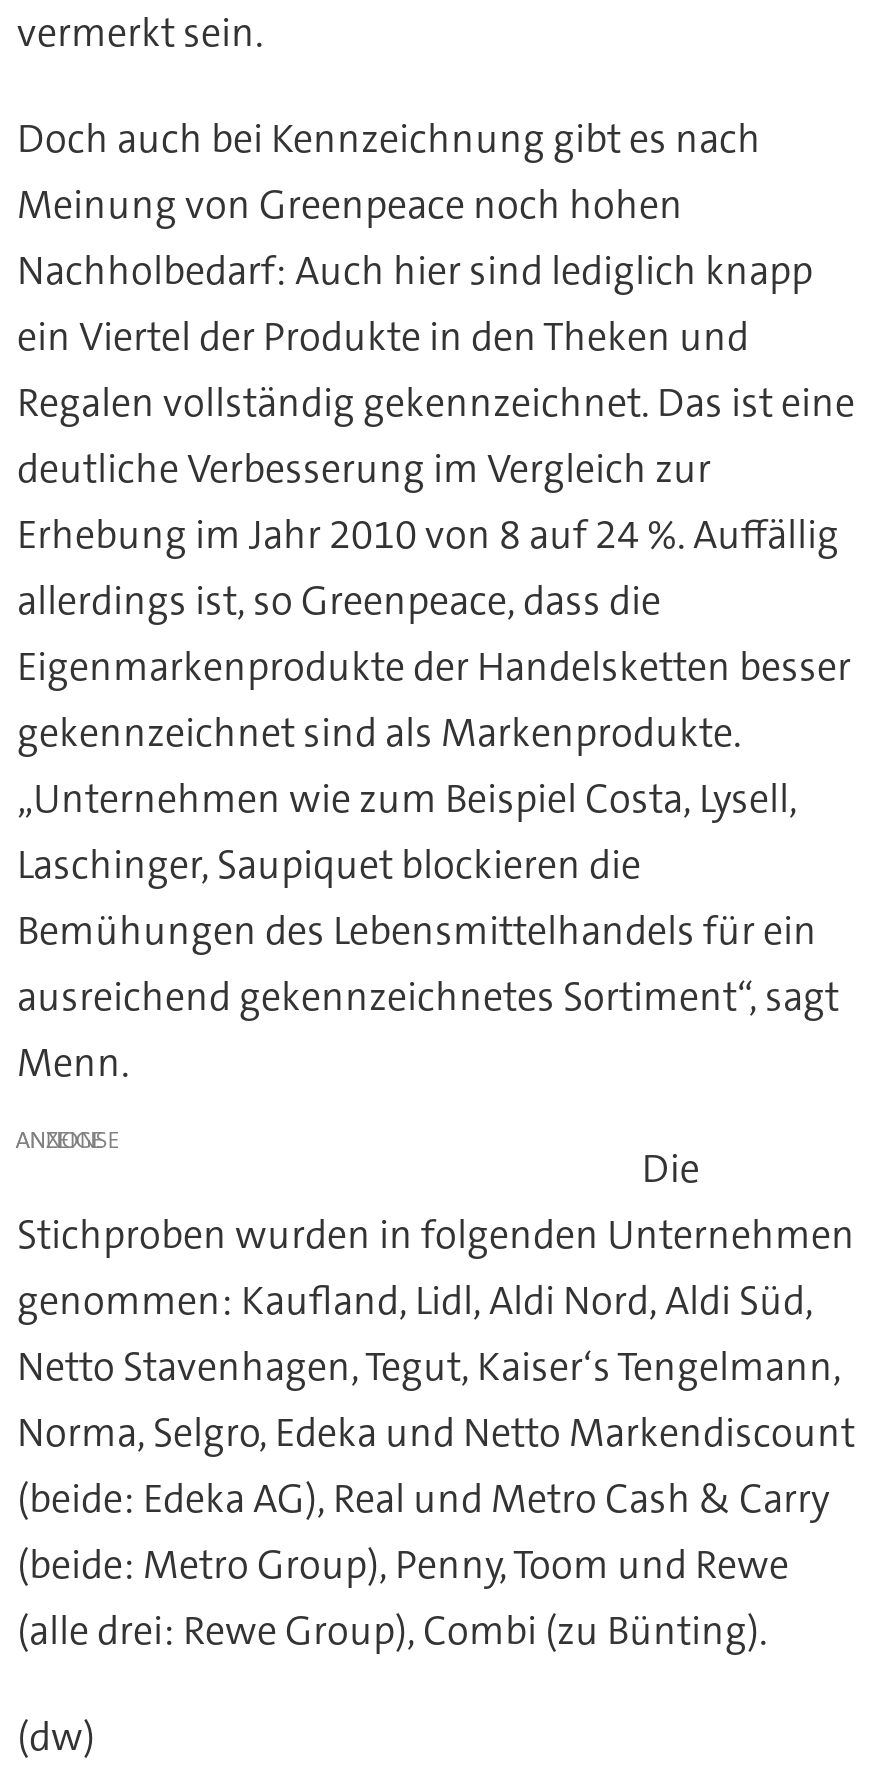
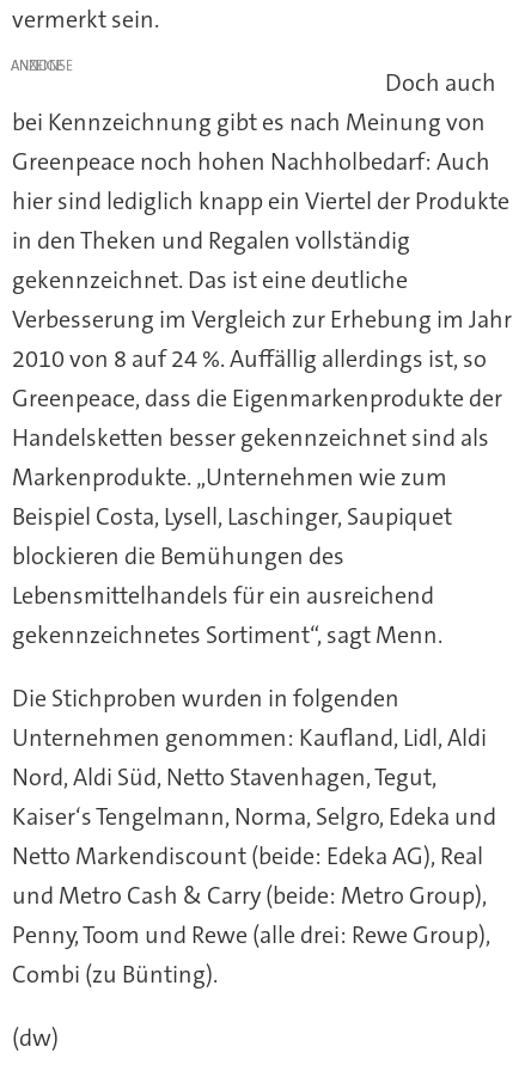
- Doch auch bei Kennzeichnung gibt es nach
- Meinung von Greenpeace noch hohen
- Nachholbedarf: Auch hier sind lediglich knapp
- ein Viertel der Produkte in den Theken und
- Regalen vollständig gekennzeichnet. Das ist eine
- deutliche Verbesserung im Vergleich zur
- Erhebung im Jahr 2010 von 8 auf 24 %. Auffällig
- allerdings ist, so Greenpeace, dass die
- Eigenmarkenprodukte der Handelsketten besser
- gekennzeichnet sind als Markenprodukte.
- „Unternehmen wie zum Beispiel Costa, Lysell,
- Laschinger, Saupiquet blockieren die
- Bemühungen des Lebensmittelhandels für ein
- ausreichend gekennzeichnetes Sortiment“, sagt
- Menn.

moved up: ANZEIGE

- Die
- Stichproben wurden in folgenden Unternehmen
- genommen: Kaufland, Lidl, Aldi Nord, Aldi Süd,
- Netto Stavenhagen, Tegut, Kaiser‘s Tengelmann,
- Norma, Selgro, Edeka und Netto Markendiscount
- (beide: Edeka AG), Real und Metro Cash & Carry
- (beide: Metro Group), Penny, Toom und Rewe
- (alle drei: Rewe Group), Combi (zu Bünting).
+ Doch auch
+ bei Kennzeichnung gibt es nach Meinung von
+ Greenpeace noch hohen Nachholbedarf: Auch
+ hier sind lediglich knapp ein Viertel der Produkte
+ in den Theken und Regalen vollständig
+ gekennzeichnet. Das ist eine deutliche
+ Verbesserung im Vergleich zur Erhebung im Jahr
+ 2010 von 8 auf 24 %. Auffällig allerdings ist, so
+ Greenpeace, dass die Eigenmarkenprodukte der
+ Handelsketten besser gekennzeichnet sind als
+ Markenprodukte. „Unternehmen wie zum
+ Beispiel Costa, Lysell, Laschinger, Saupiquet
+ blockieren die Bemühungen des
+ Lebensmittelhandels für ein ausreichend
+ gekennzeichnetes Sortiment“, sagt Menn.
+ Die Stichproben wurden in folgenden
+ Unternehmen genommen: Kaufland, Lidl, Aldi
+ Nord, Aldi Süd, Netto Stavenhagen, Tegut,
+ Kaiser‘s Tengelmann, Norma, Selgro, Edeka und
+ Netto Markendiscount (beide: Edeka AG), Real
+ und Metro Cash & Carry (beide: Metro Group),
+ Penny, Toom und Rewe (alle drei: Rewe Group),
+ Combi (zu Bünting).
